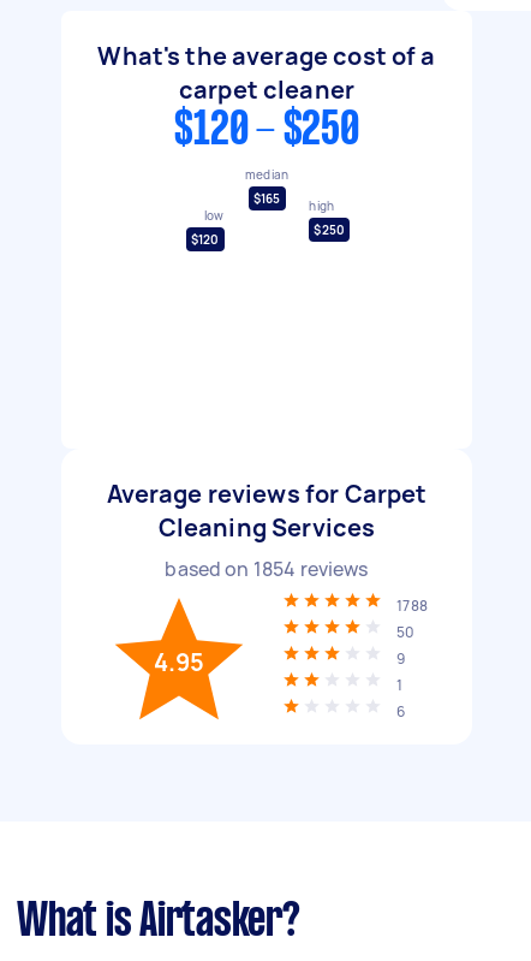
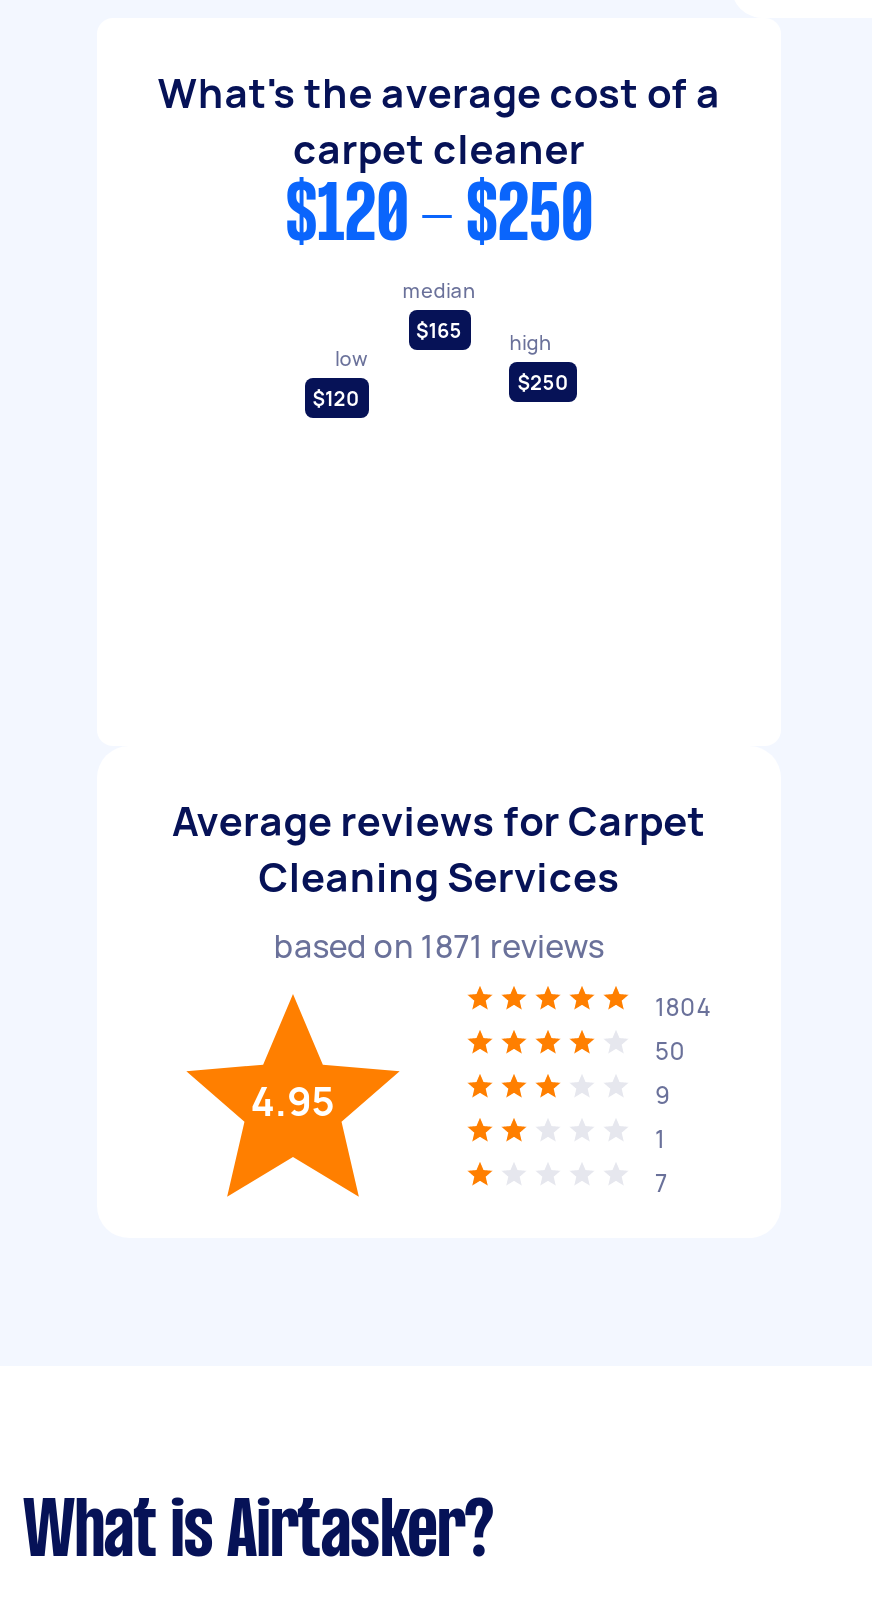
- based on 1854 reviews
+ based on 1871 reviews

- 1788
+ 1804

- 6
+ 7
